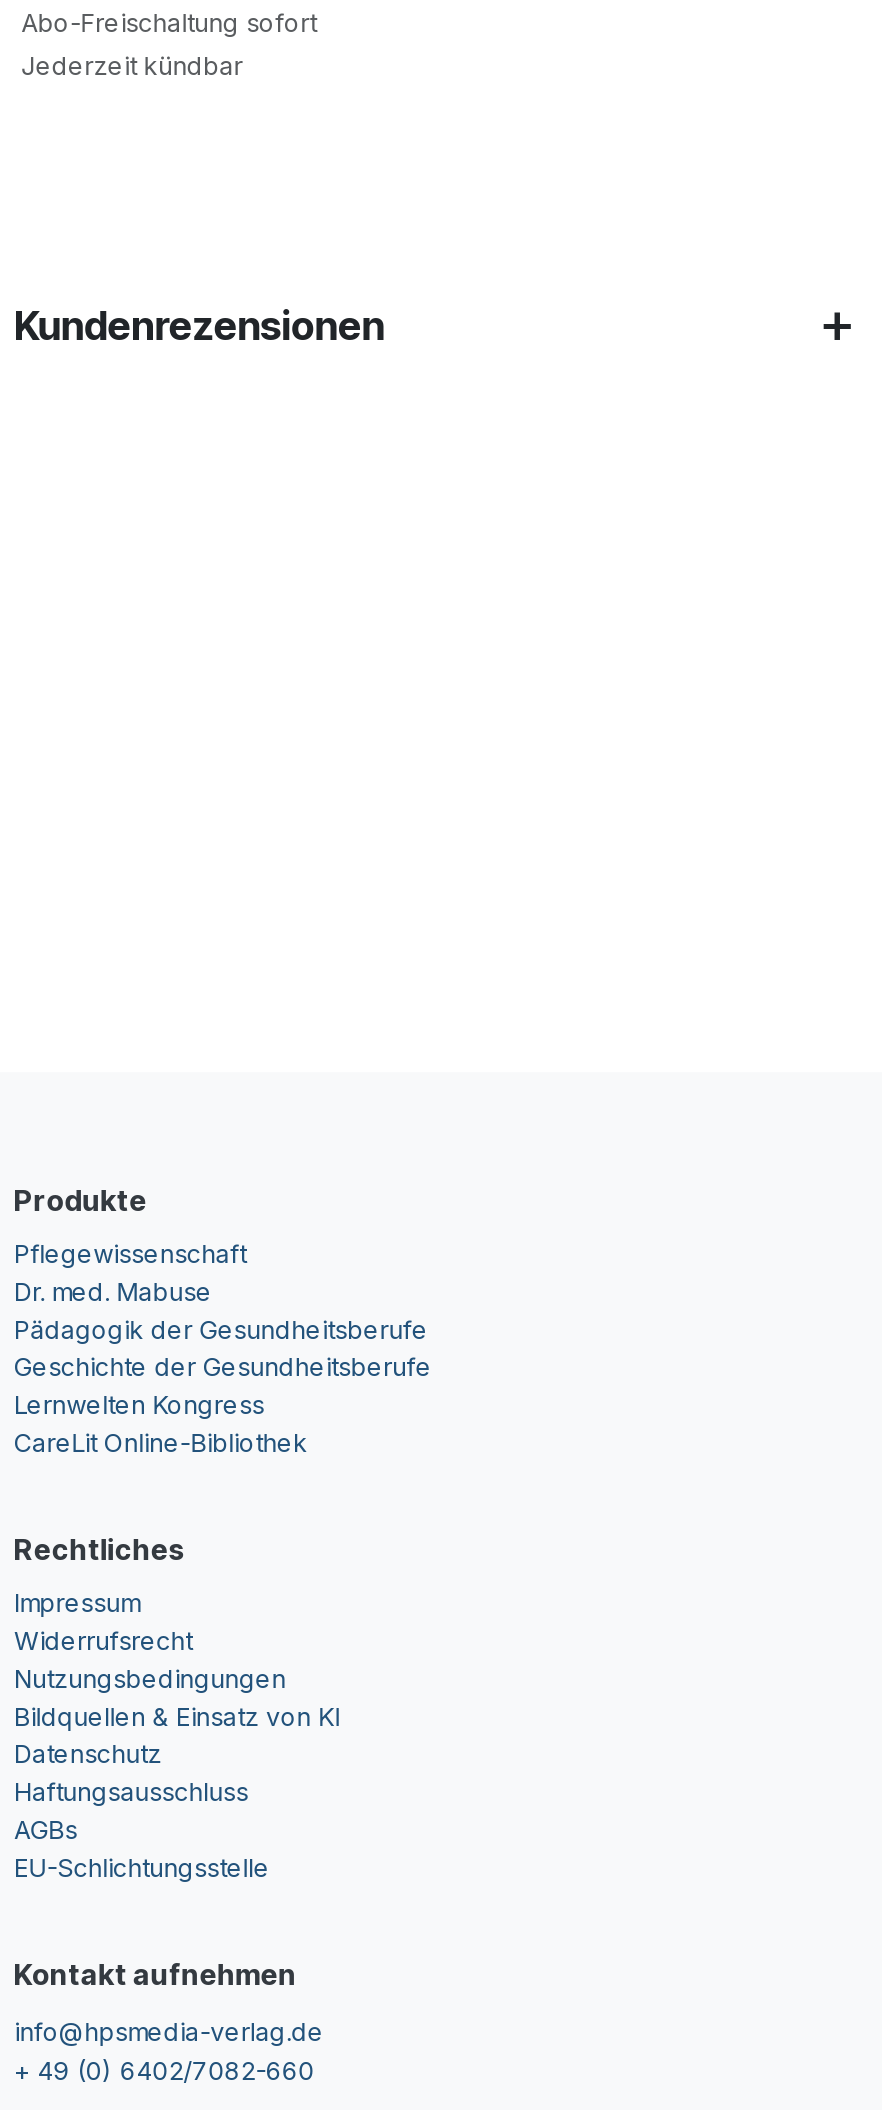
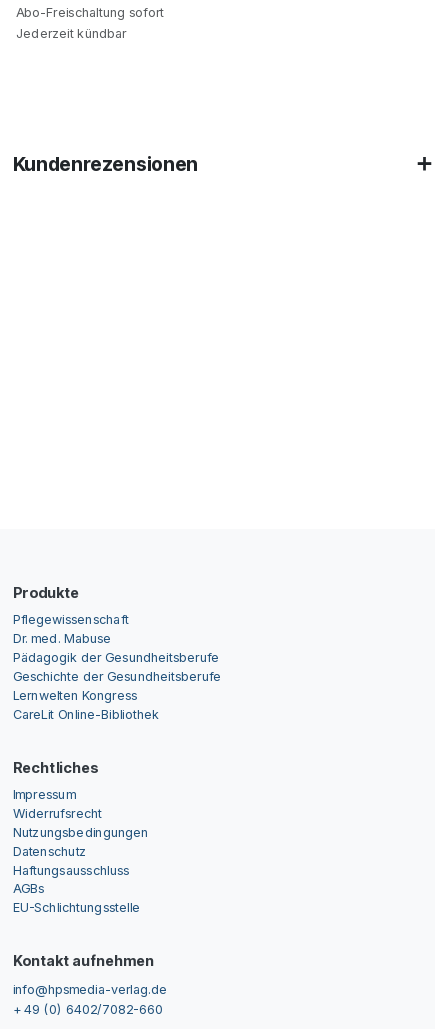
- Bildquellen & Einsatz von KI
